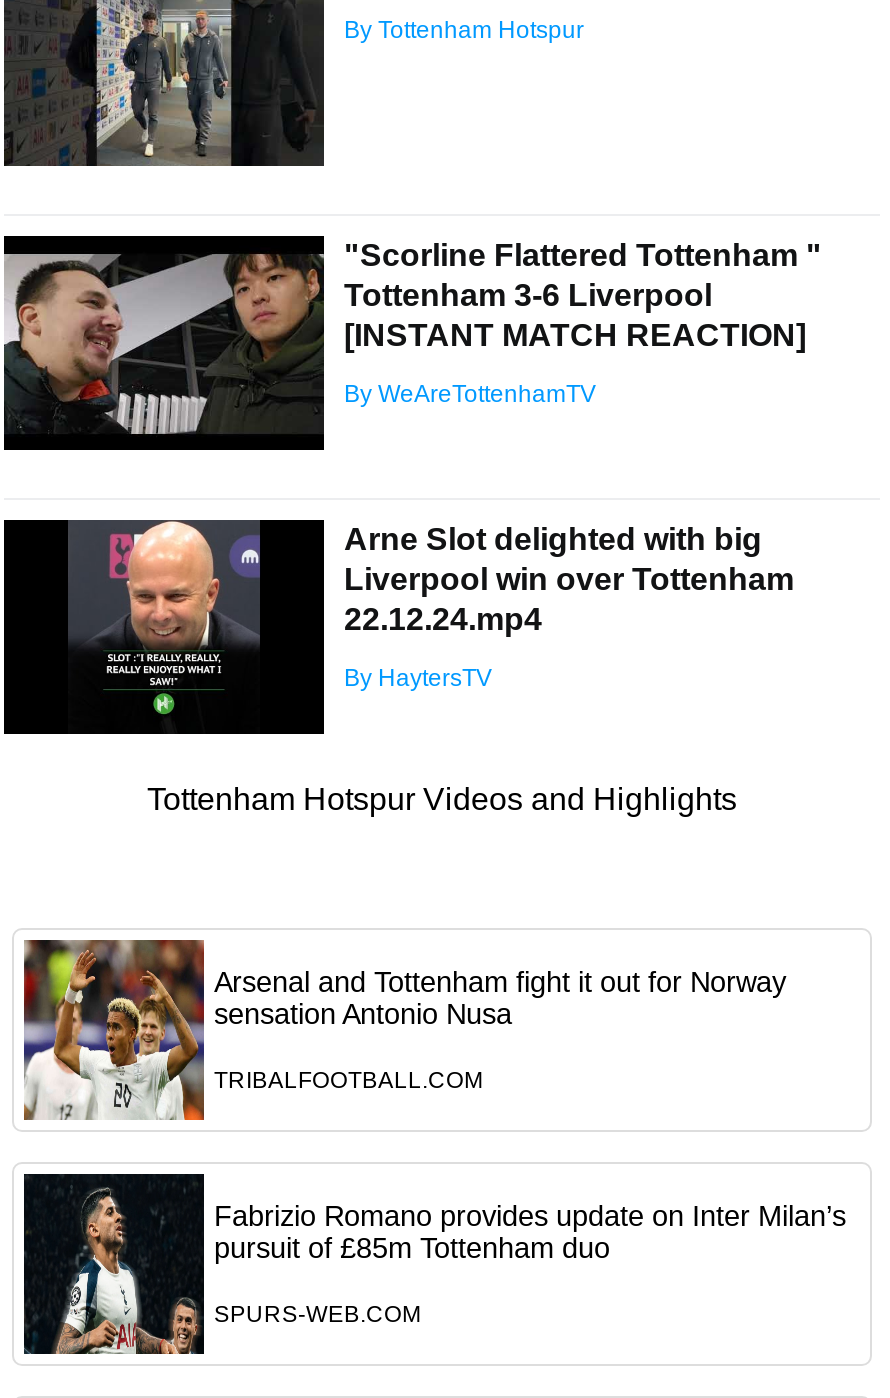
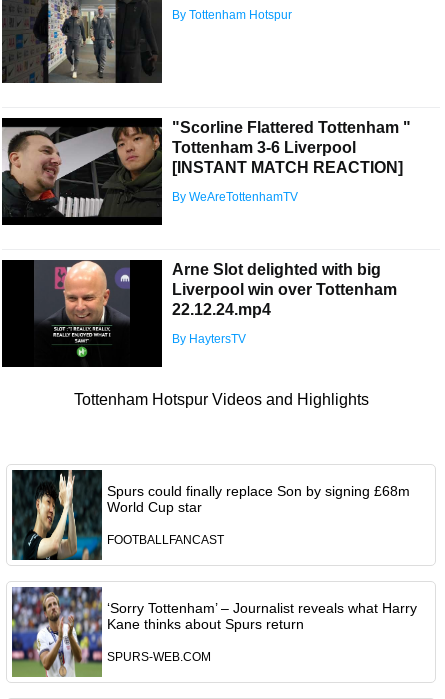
- [image]
- Arsenal and Tottenham fight it out for Norway
- sensation Antonio Nusa
+ [image]
+ Spurs could finally replace Son by signing £68m
+ World Cup star

- TRIBALFOOTBALL.COM
+ FOOTBALLFANCAST

- [image]
- Fabrizio Romano provides update on Inter Milan’s
- pursuit of £85m Tottenham duo
+ [image]
+ ‘Sorry Tottenham’ – Journalist reveals what Harry
+ Kane thinks about Spurs return
